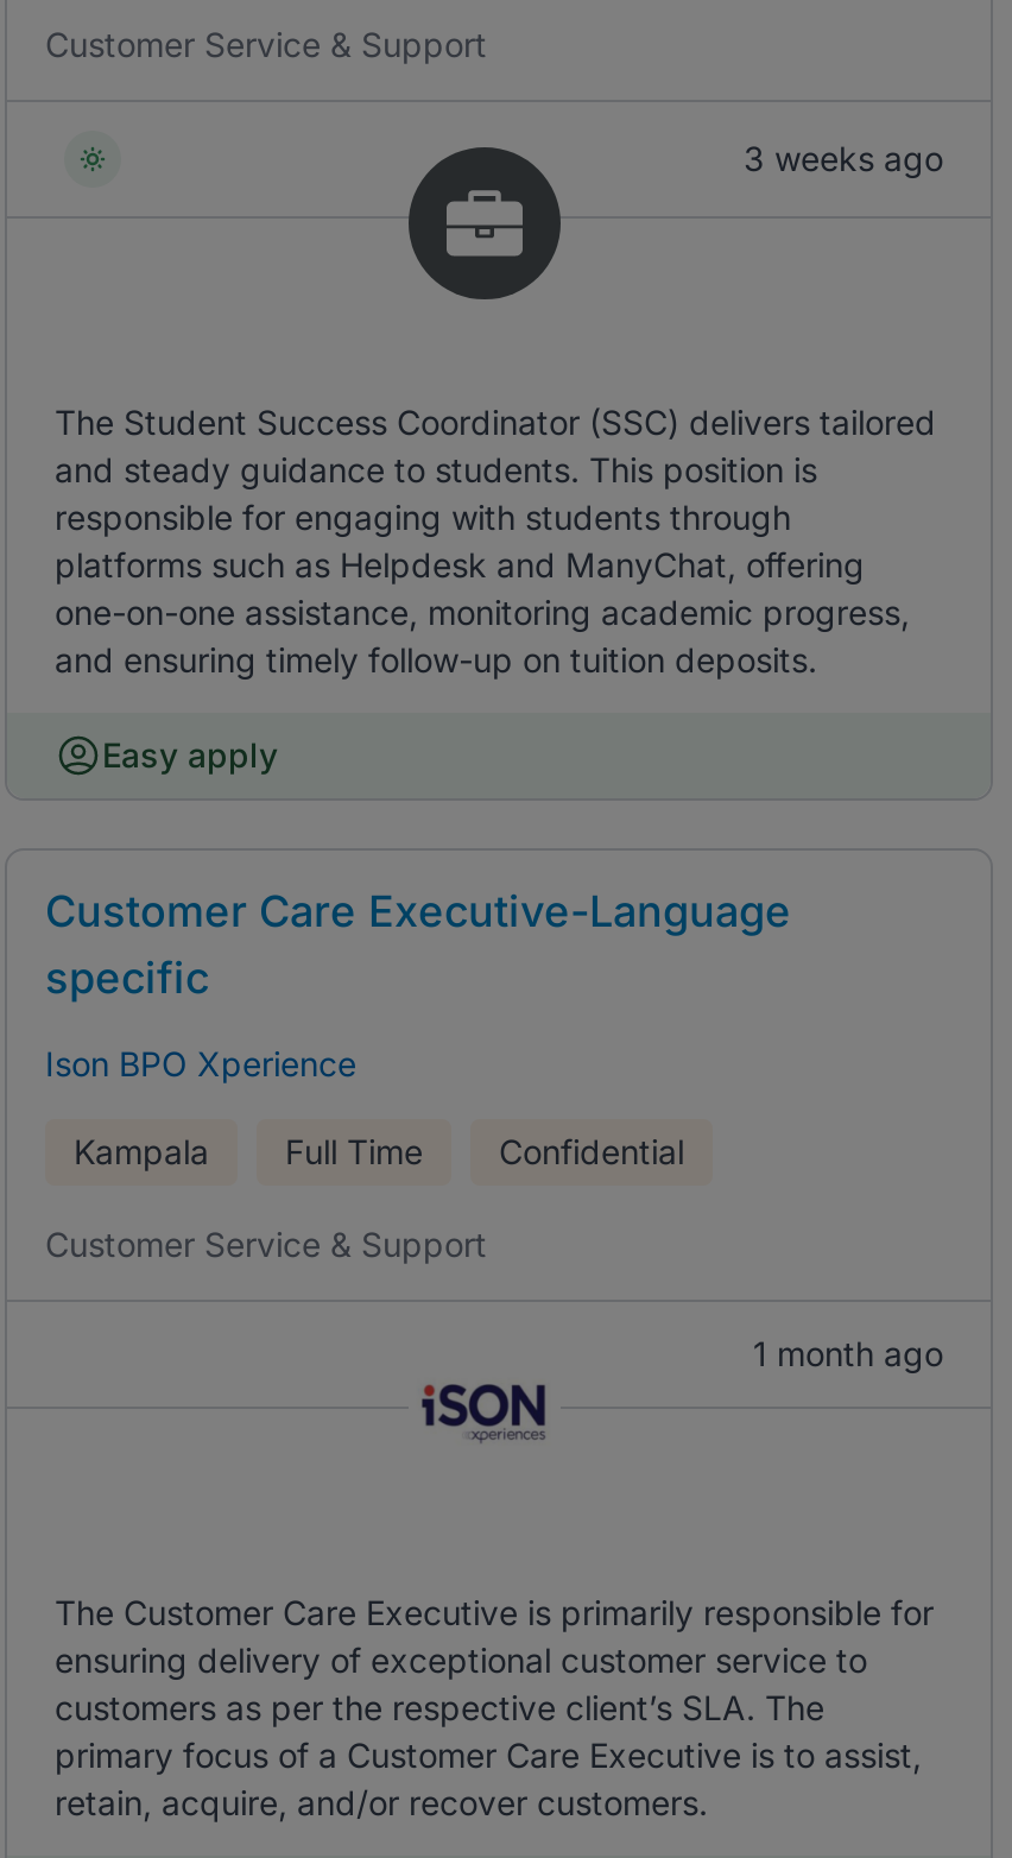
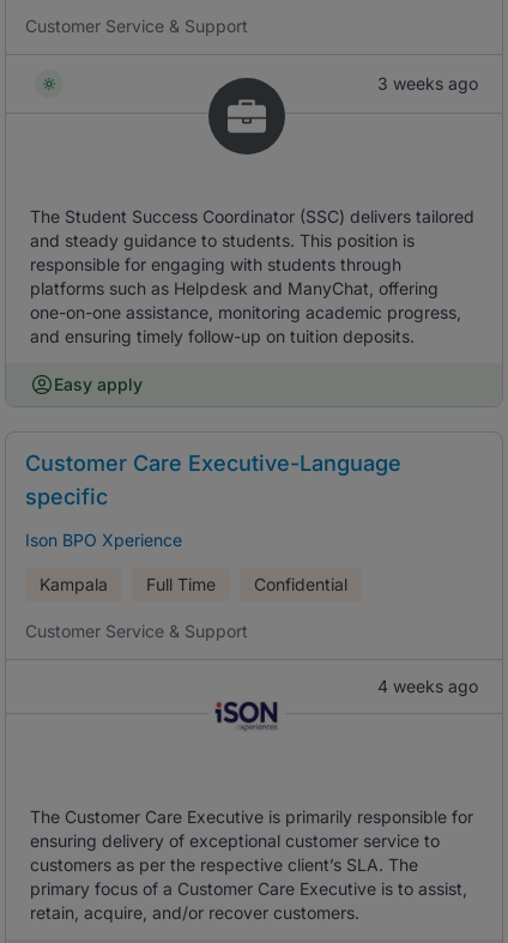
- 1 month ago
+ 4 weeks ago
